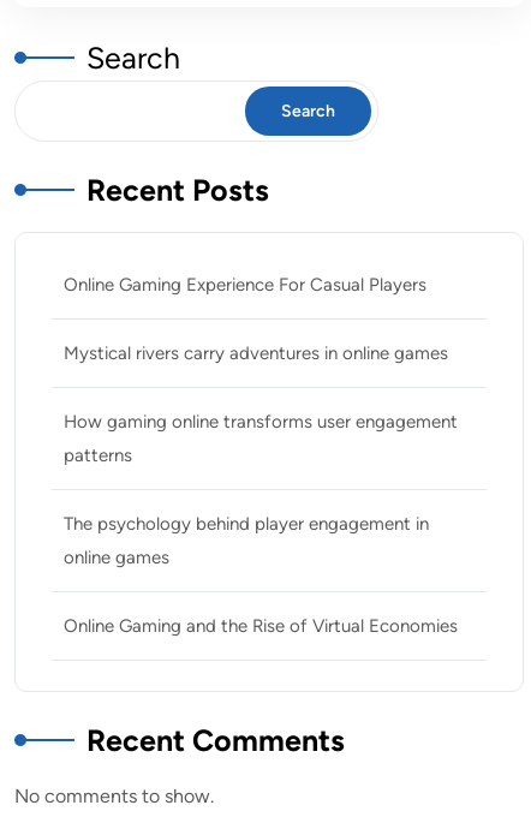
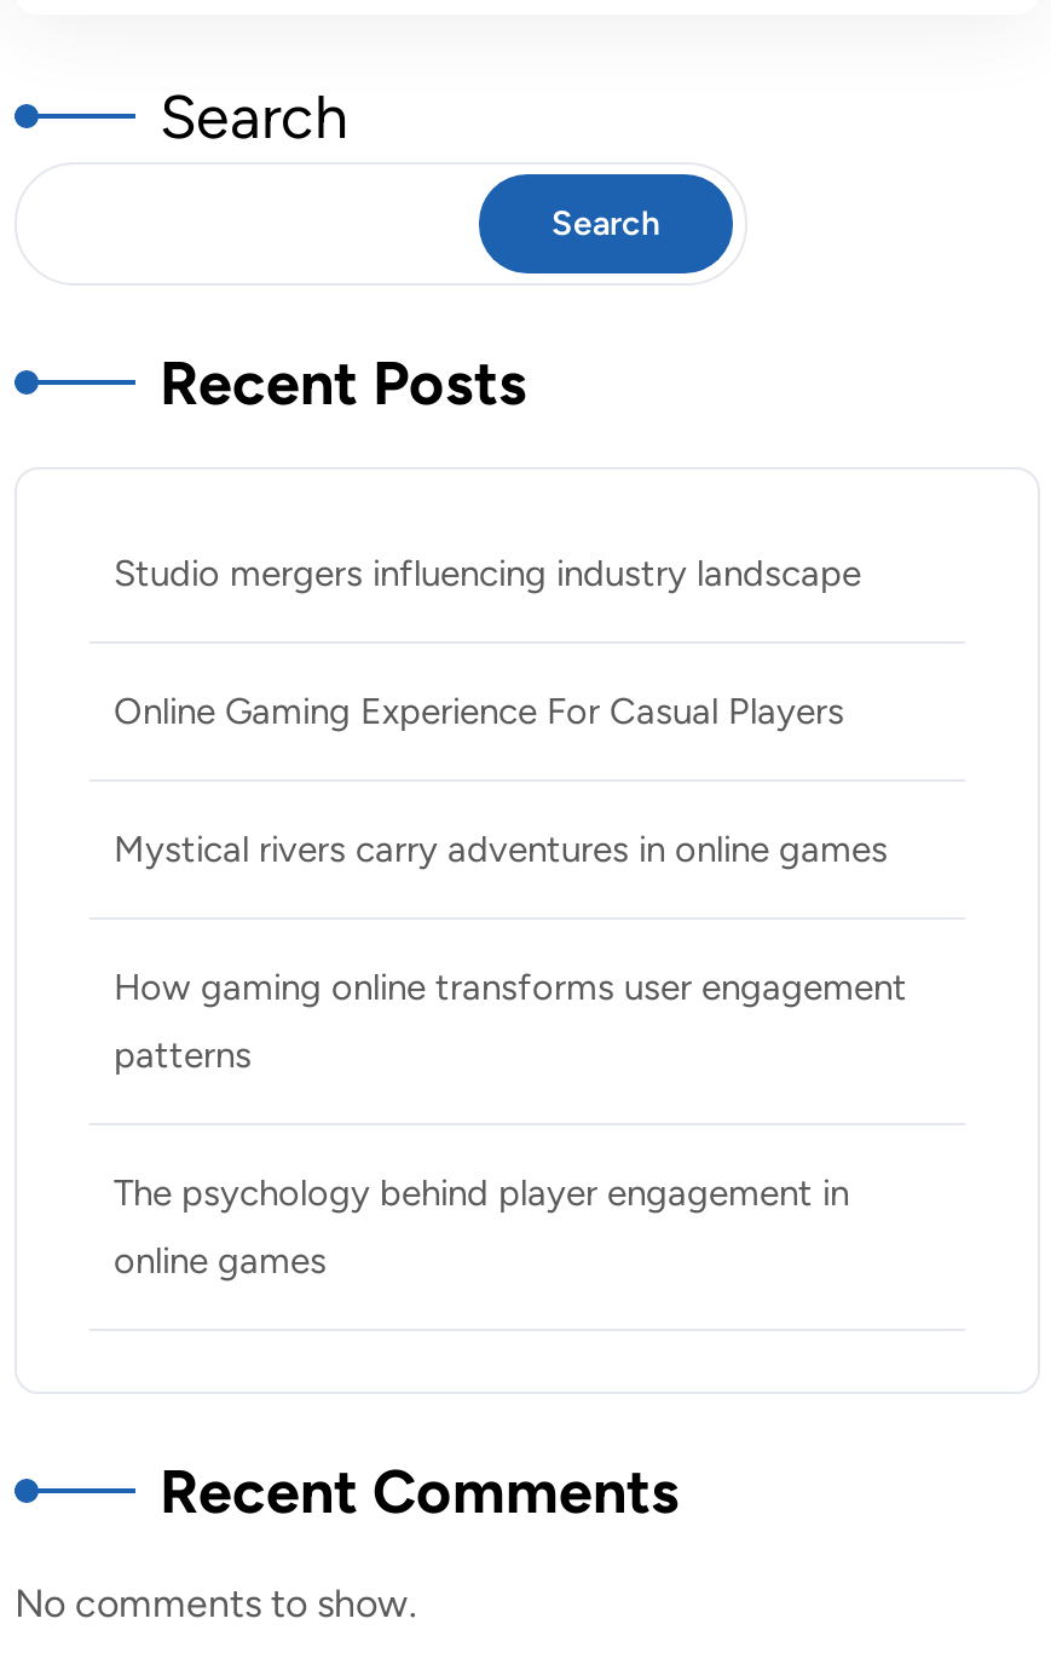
+ Studio mergers influencing industry landscape

moved down: Online Gaming Experience For Casual Players | Mystical rivers carry adventures in online games | How gaming online transforms user engagement | patterns | The psychology behind player engagement in | online games

- Online Gaming and the Rise of Virtual Economies
